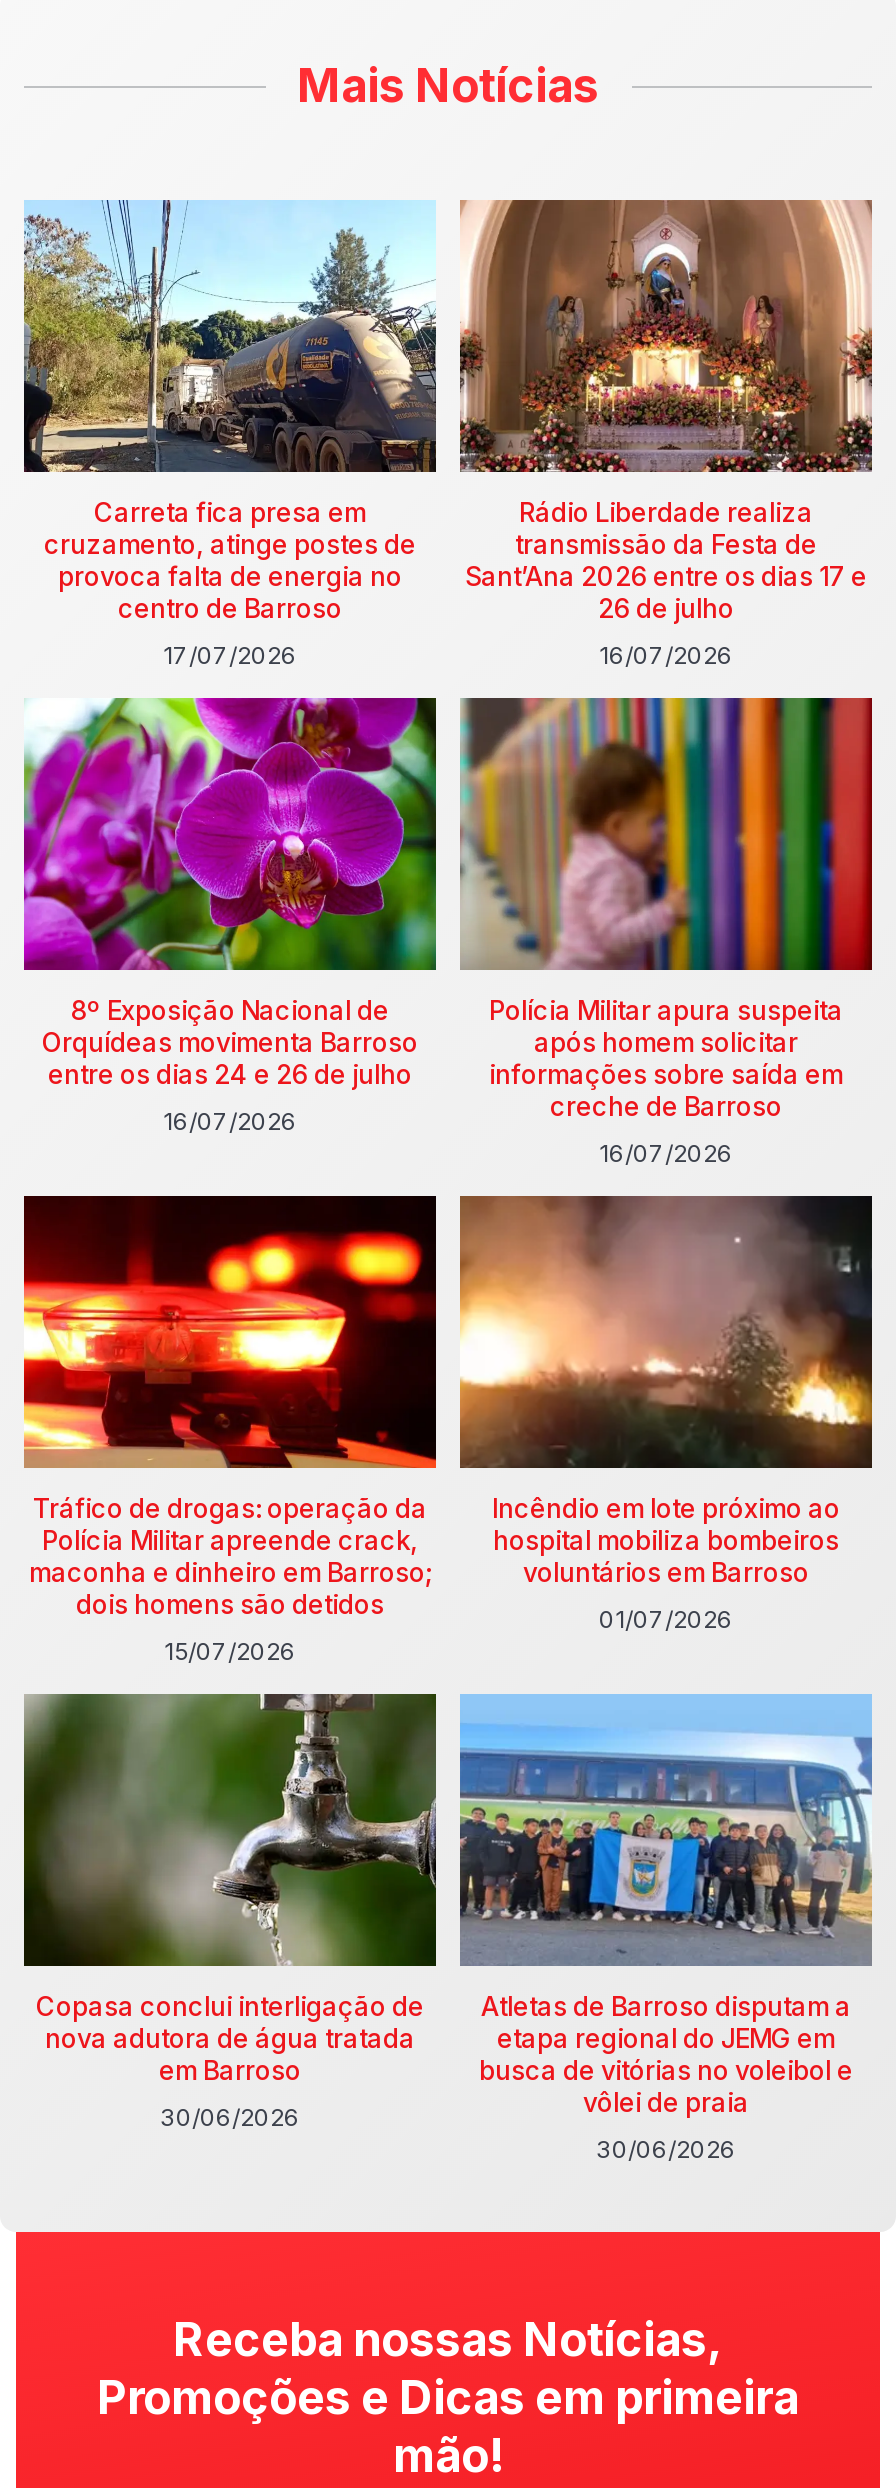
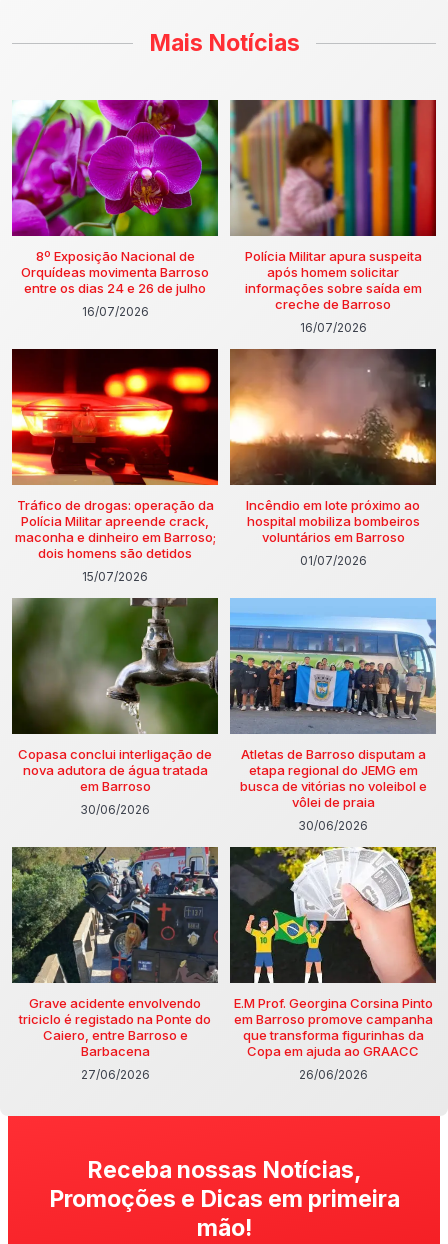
- [image]
- Carreta fica presa em
- cruzamento, atinge postes de
- provoca falta de energia no
- centro de Barroso
- 17/07/2026

- [image]
- Rádio Liberdade realiza
- transmissão da Festa de
- Sant’Ana 2026 entre os dias 17 e
- 26 de julho
- 16/07/2026

moved up: [image] | 8º Exposição Nacional de | Orquídeas movimenta Barroso | ... | vôlei de praia | 30/06/2026

+ [image]
+ Grave acidente envolvendo
+ triciclo é registado na Ponte do
+ Caiero, entre Barroso e
+ Barbacena
+ 27/06/2026

+ [image]
+ E.M Prof. Georgina Corsina Pinto
+ em Barroso promove campanha
+ que transforma figurinhas da
+ Copa em ajuda ao GRAACC
+ 26/06/2026
